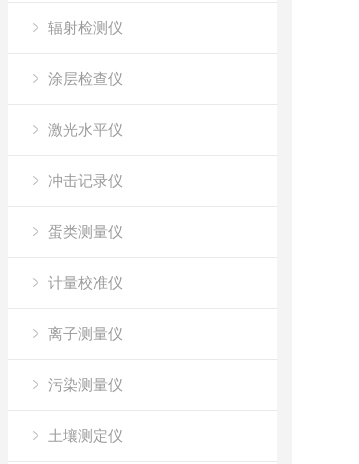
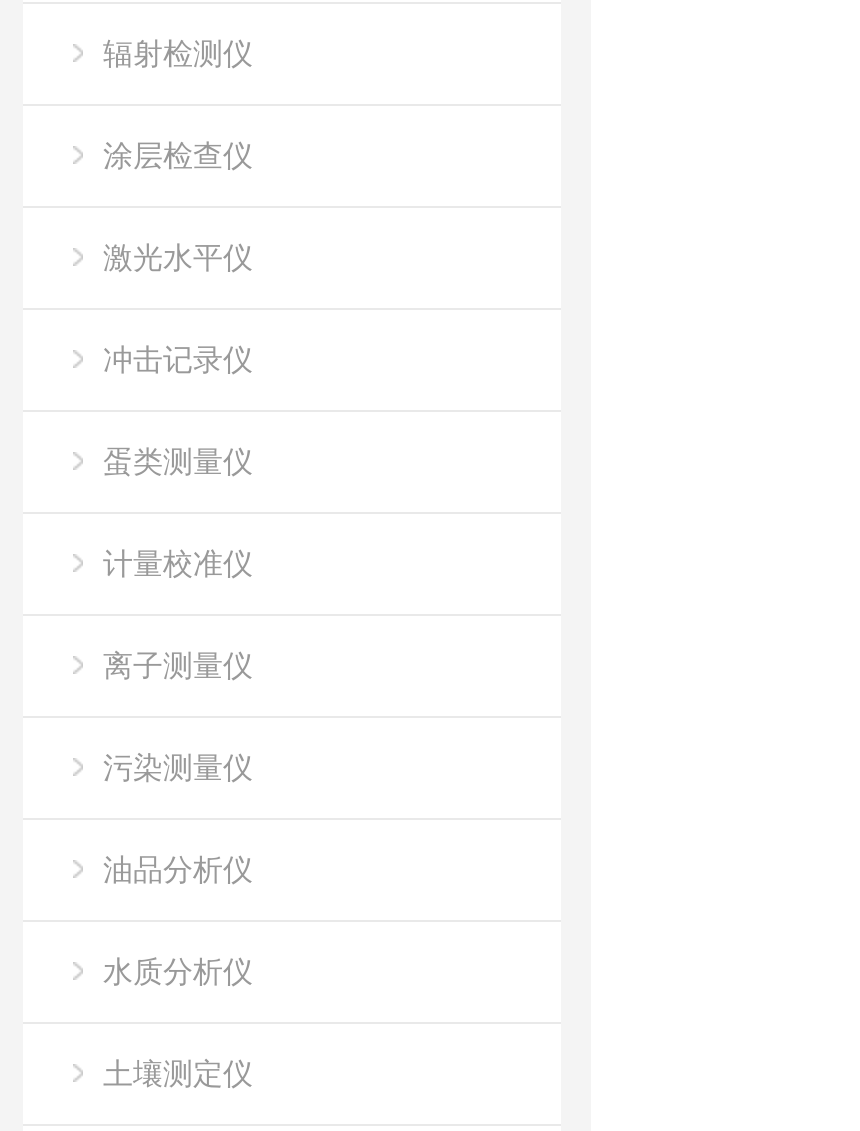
+ 油品分析仪
+ 水质分析仪
